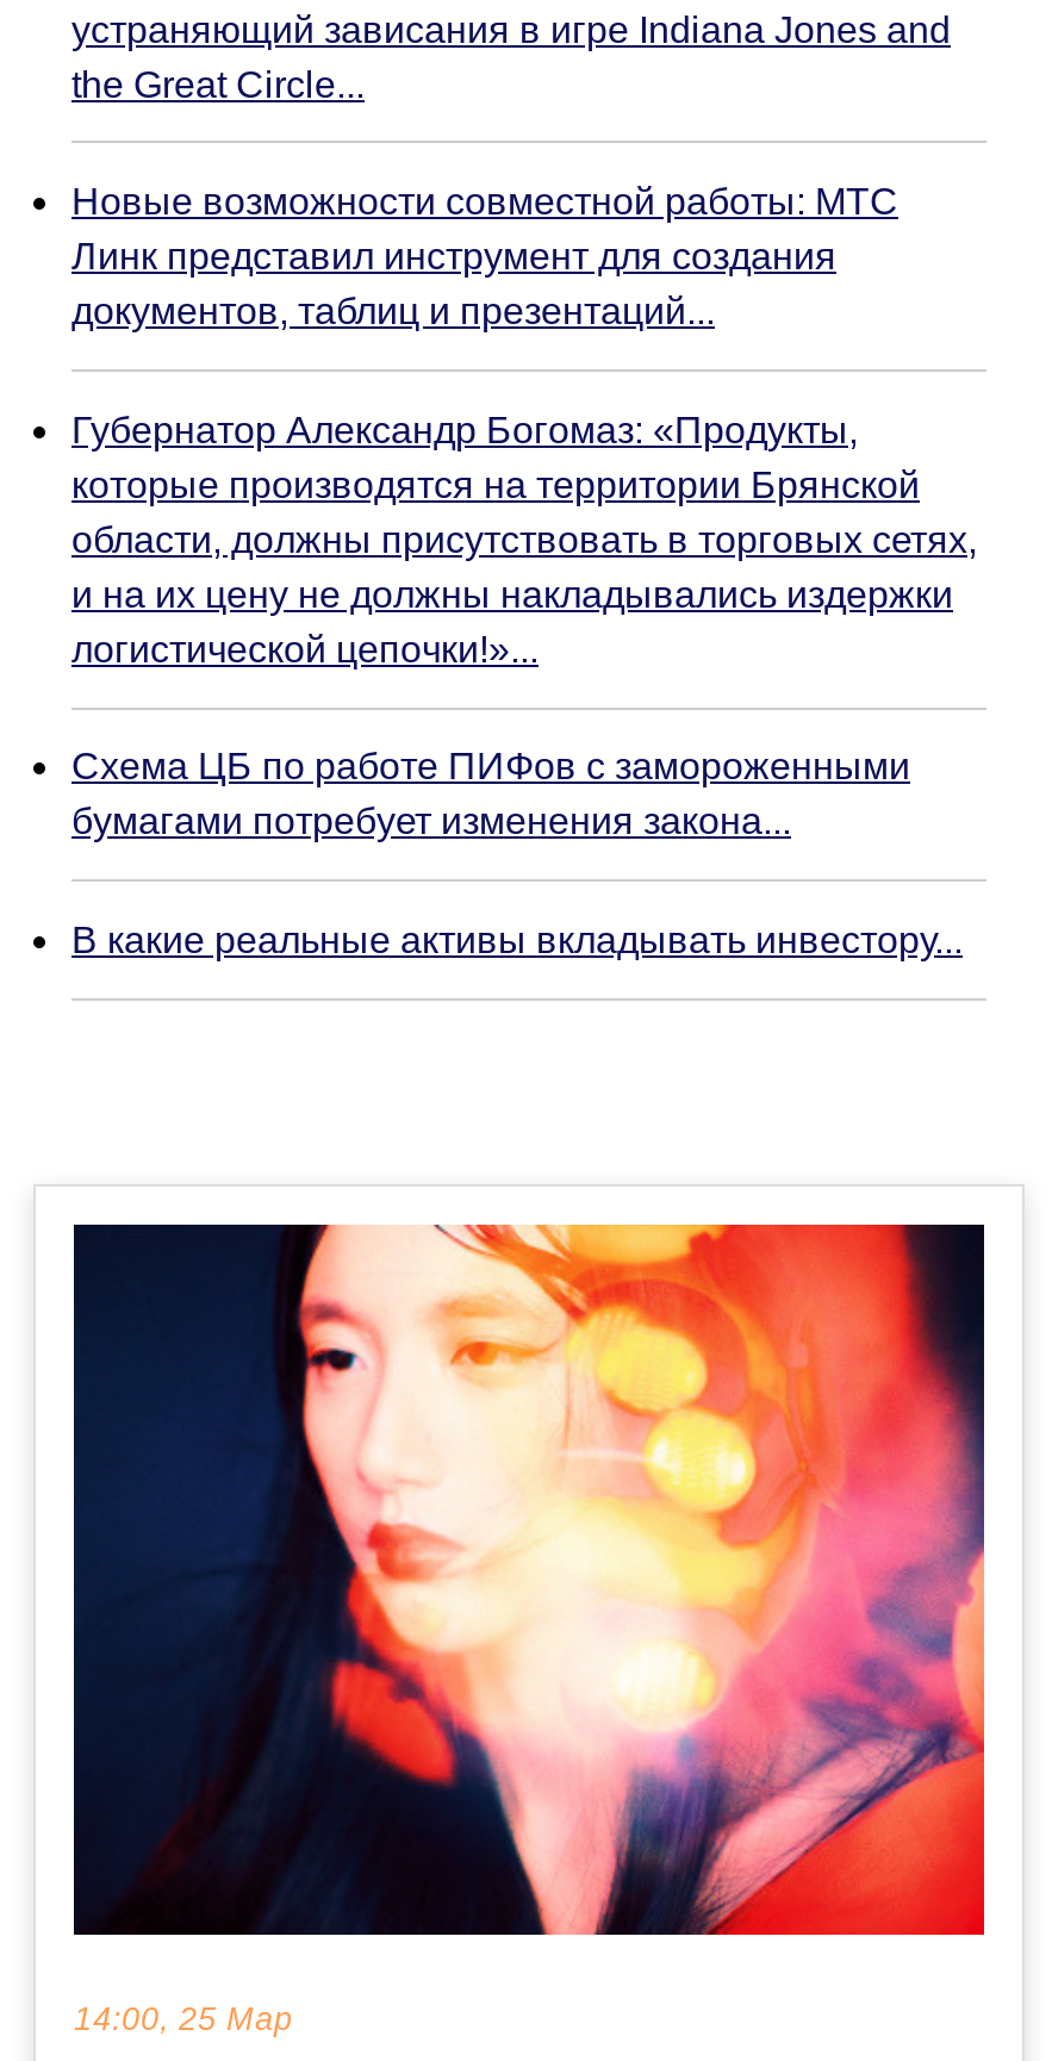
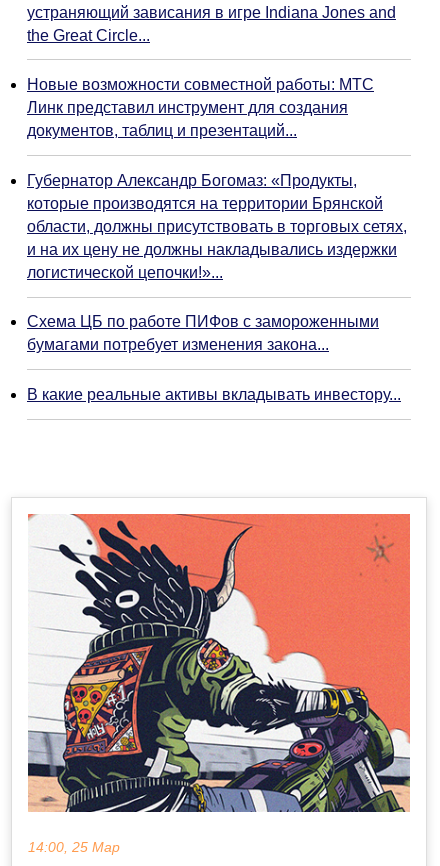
- [image]
+ [image]
